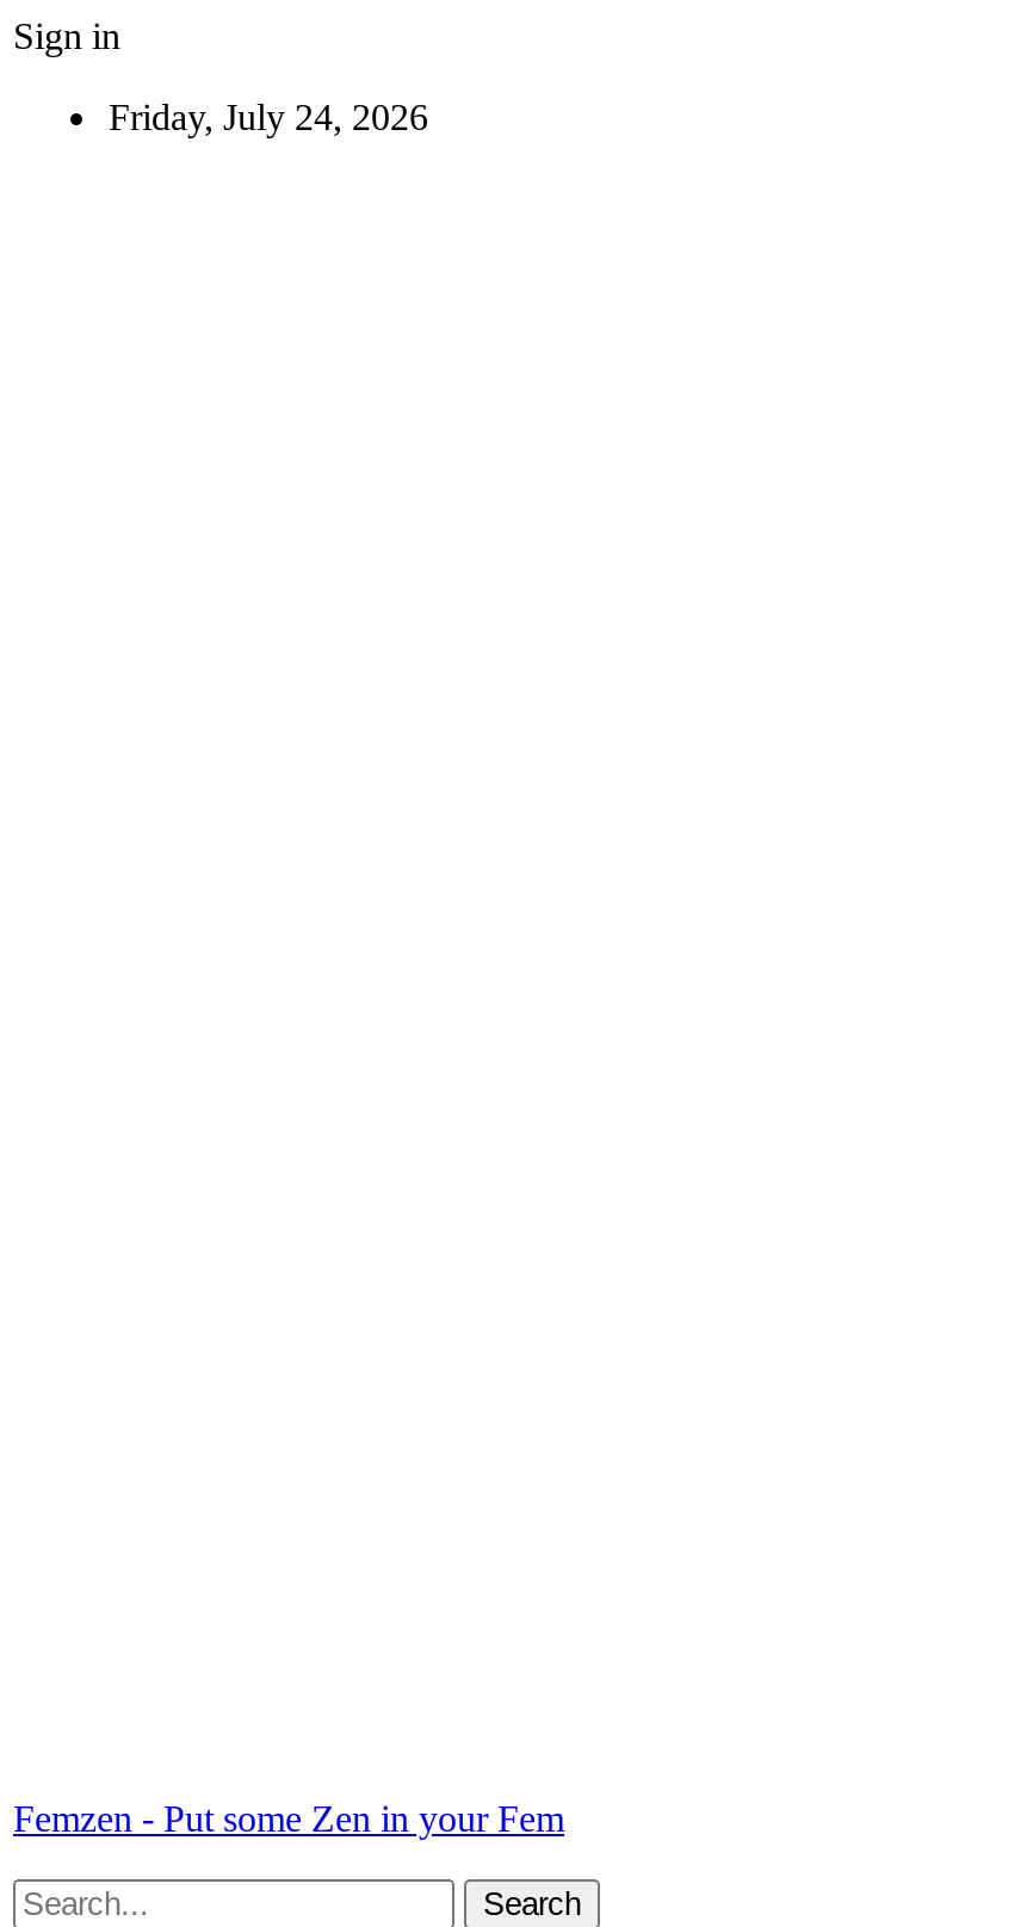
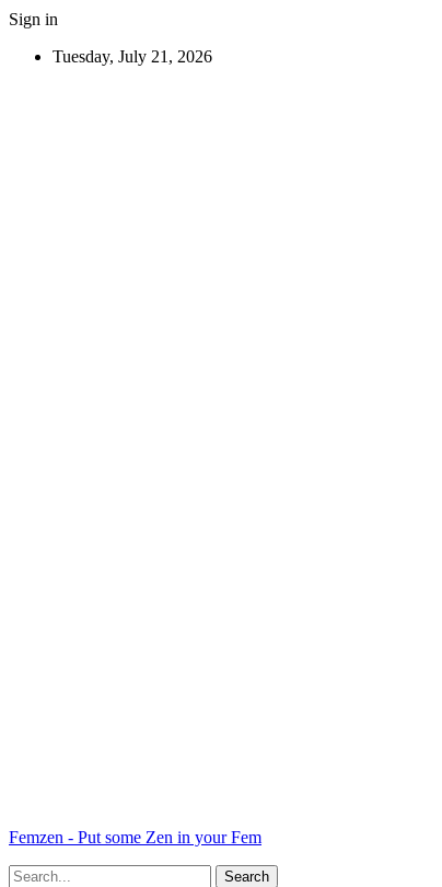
- Friday, July 24, 2026
+ Tuesday, July 21, 2026
